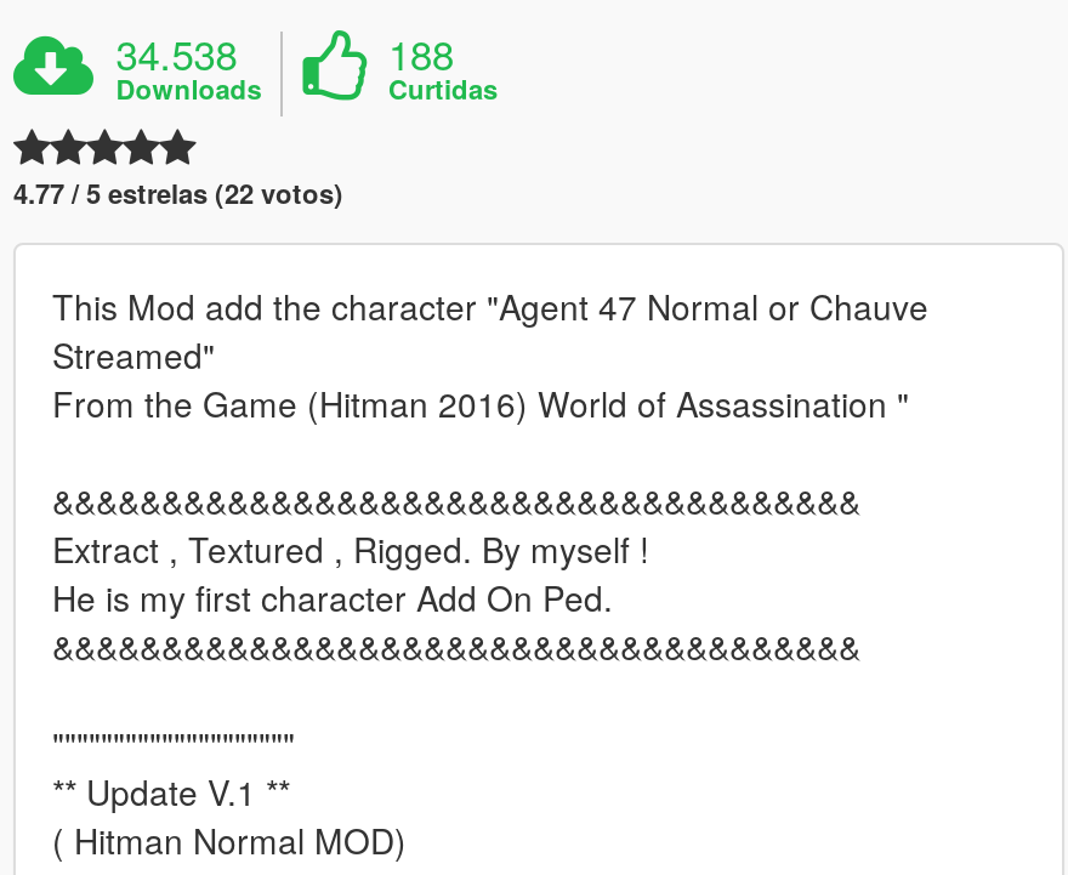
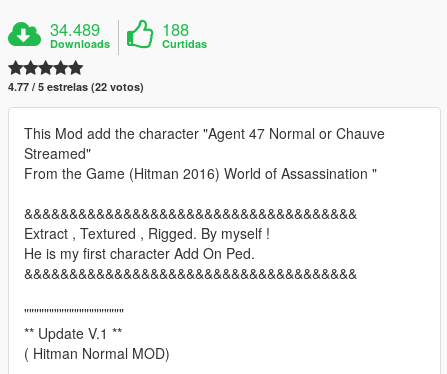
- 34.538
+ 34.489
